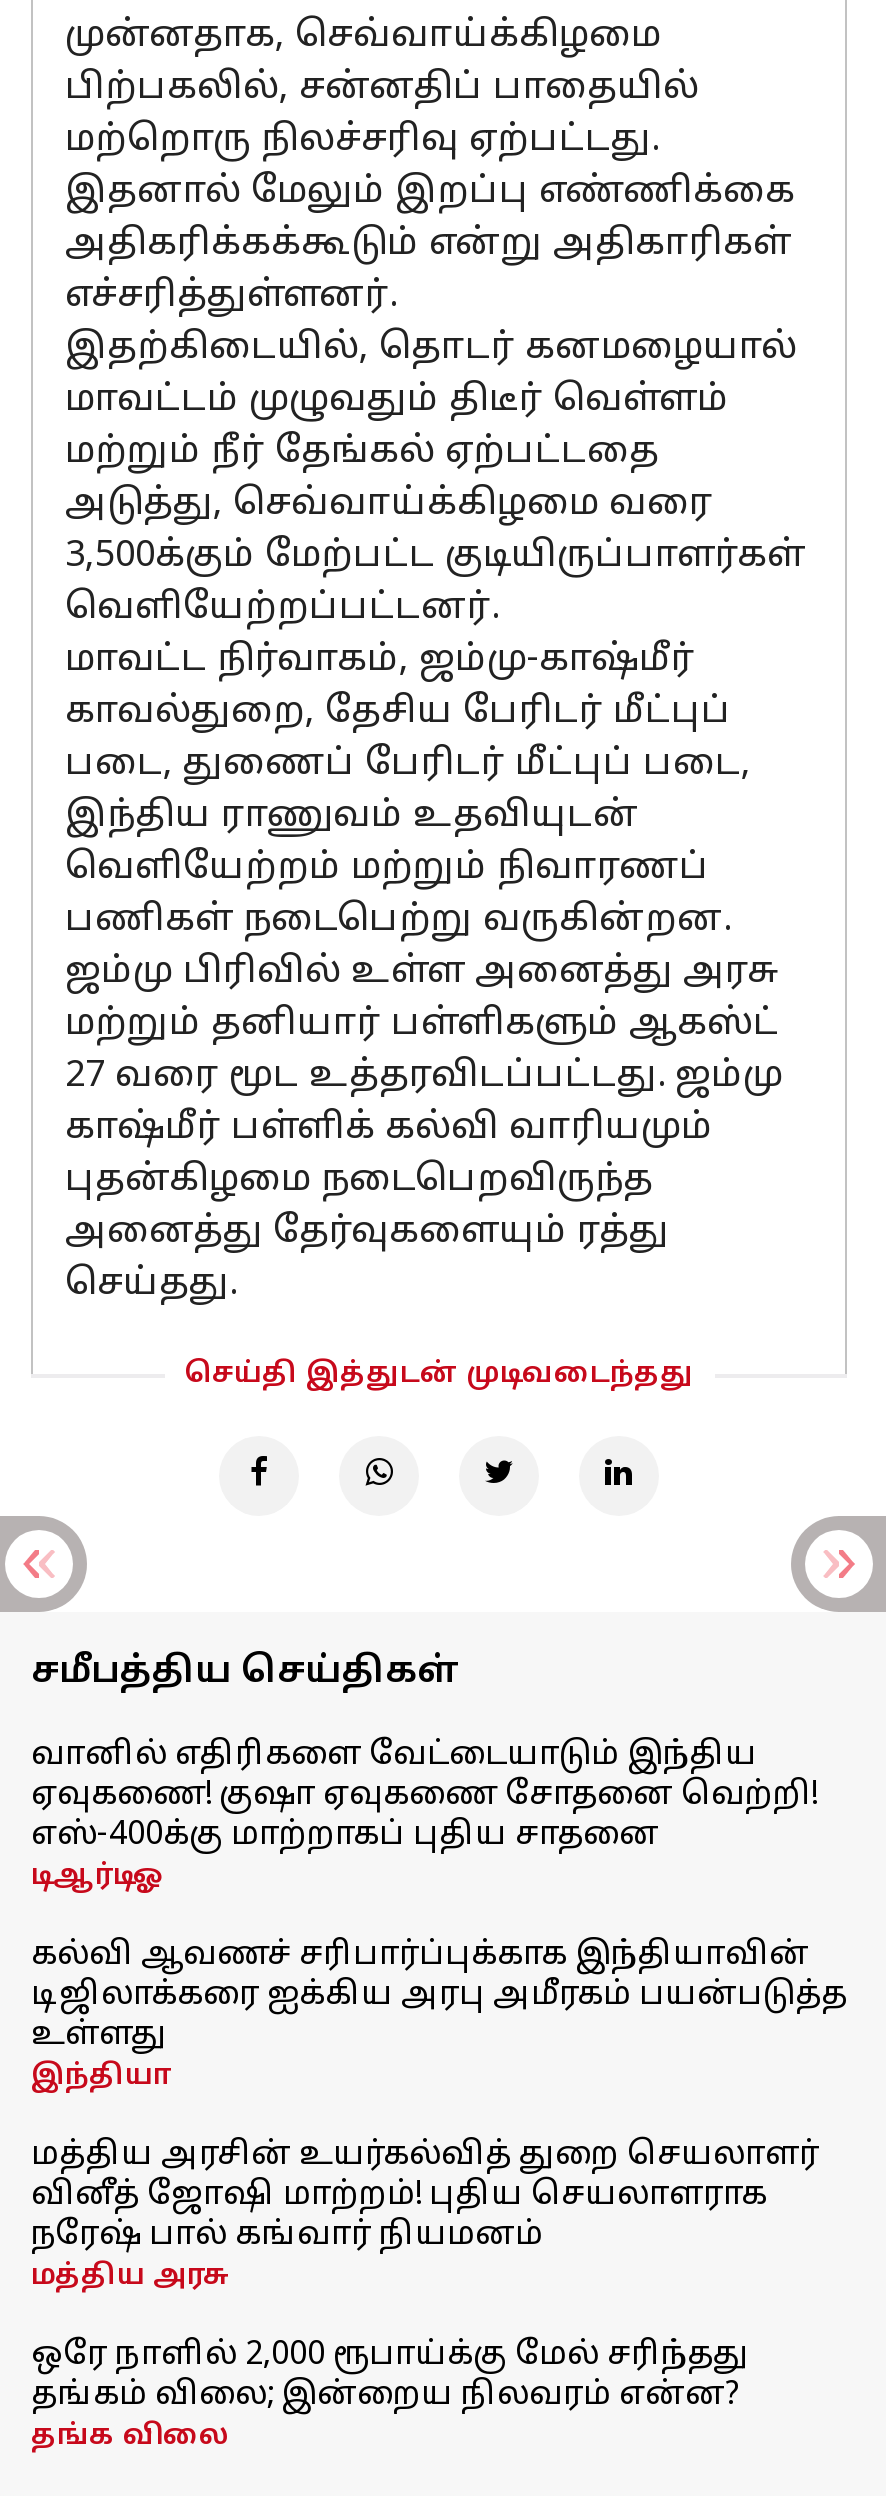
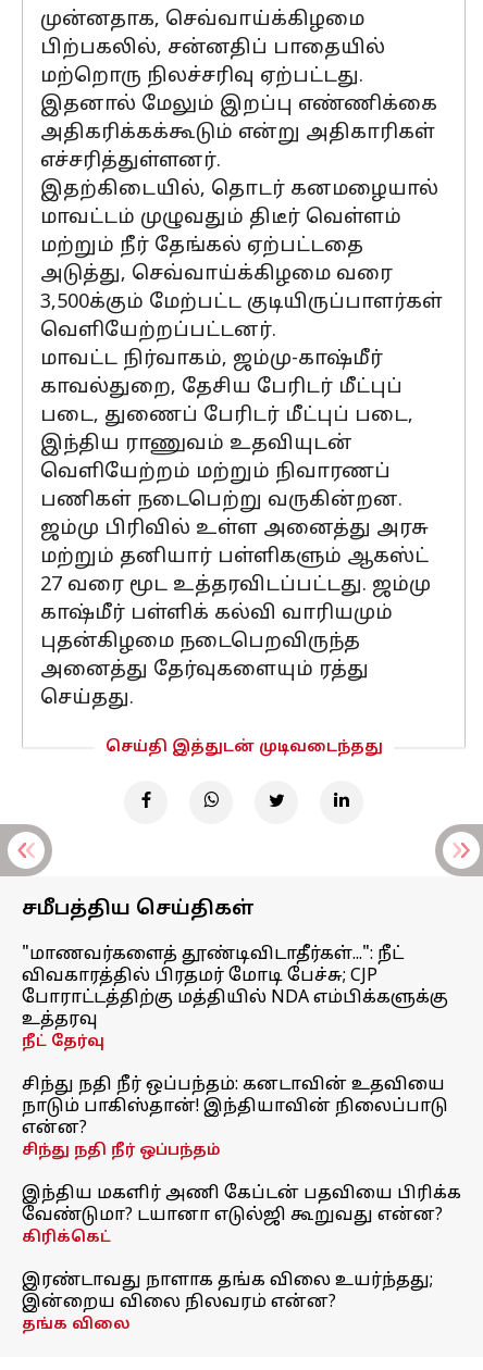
- வானில் எதிரிகளை வேட்டையாடும் இந்திய
- ஏவுகணை! குஷா ஏவுகணை சோதனை வெற்றி!
- எஸ்-400க்கு மாற்றாகப் புதிய சாதனை
- டிஆர்டிஓ
+ "மாணவர்களைத் தூண்டிவிடாதீர்கள்...": நீட்
+ விவகாரத்தில் பிரதமர் மோடி பேச்சு; CJP
+ போராட்டத்திற்கு மத்தியில் NDA எம்பிக்களுக்கு
+ உத்தரவு
+ நீட் தேர்வு

- கல்வி ஆவணச் சரிபார்ப்புக்காக இந்தியாவின்
- டிஜிலாக்கரை ஐக்கிய அரபு அமீரகம் பயன்படுத்த
- உள்ளது
- இந்தியா
+ சிந்து நதி நீர் ஒப்பந்தம்: கனடாவின் உதவியை
+ நாடும் பாகிஸ்தான்! இந்தியாவின் நிலைப்பாடு
+ என்ன?
+ சிந்து நதி நீர் ஒப்பந்தம்

- மத்திய அரசின் உயர்கல்வித் துறை செயலாளர்
- வினீத் ஜோஷி மாற்றம்! புதிய செயலாளராக
- நரேஷ் பால் கங்வார் நியமனம்
- மத்திய அரசு
+ இந்திய மகளிர் அணி கேப்டன் பதவியை பிரிக்க
+ வேண்டுமா? டயானா எடுல்ஜி கூறுவது என்ன?
+ கிரிக்கெட்

- ஒரே நாளில் 2,000 ரூபாய்க்கு மேல் சரிந்தது
- தங்கம் விலை; இன்றைய நிலவரம் என்ன?
+ இரண்டாவது நாளாக தங்க விலை உயர்ந்தது;
+ இன்றைய விலை நிலவரம் என்ன?
